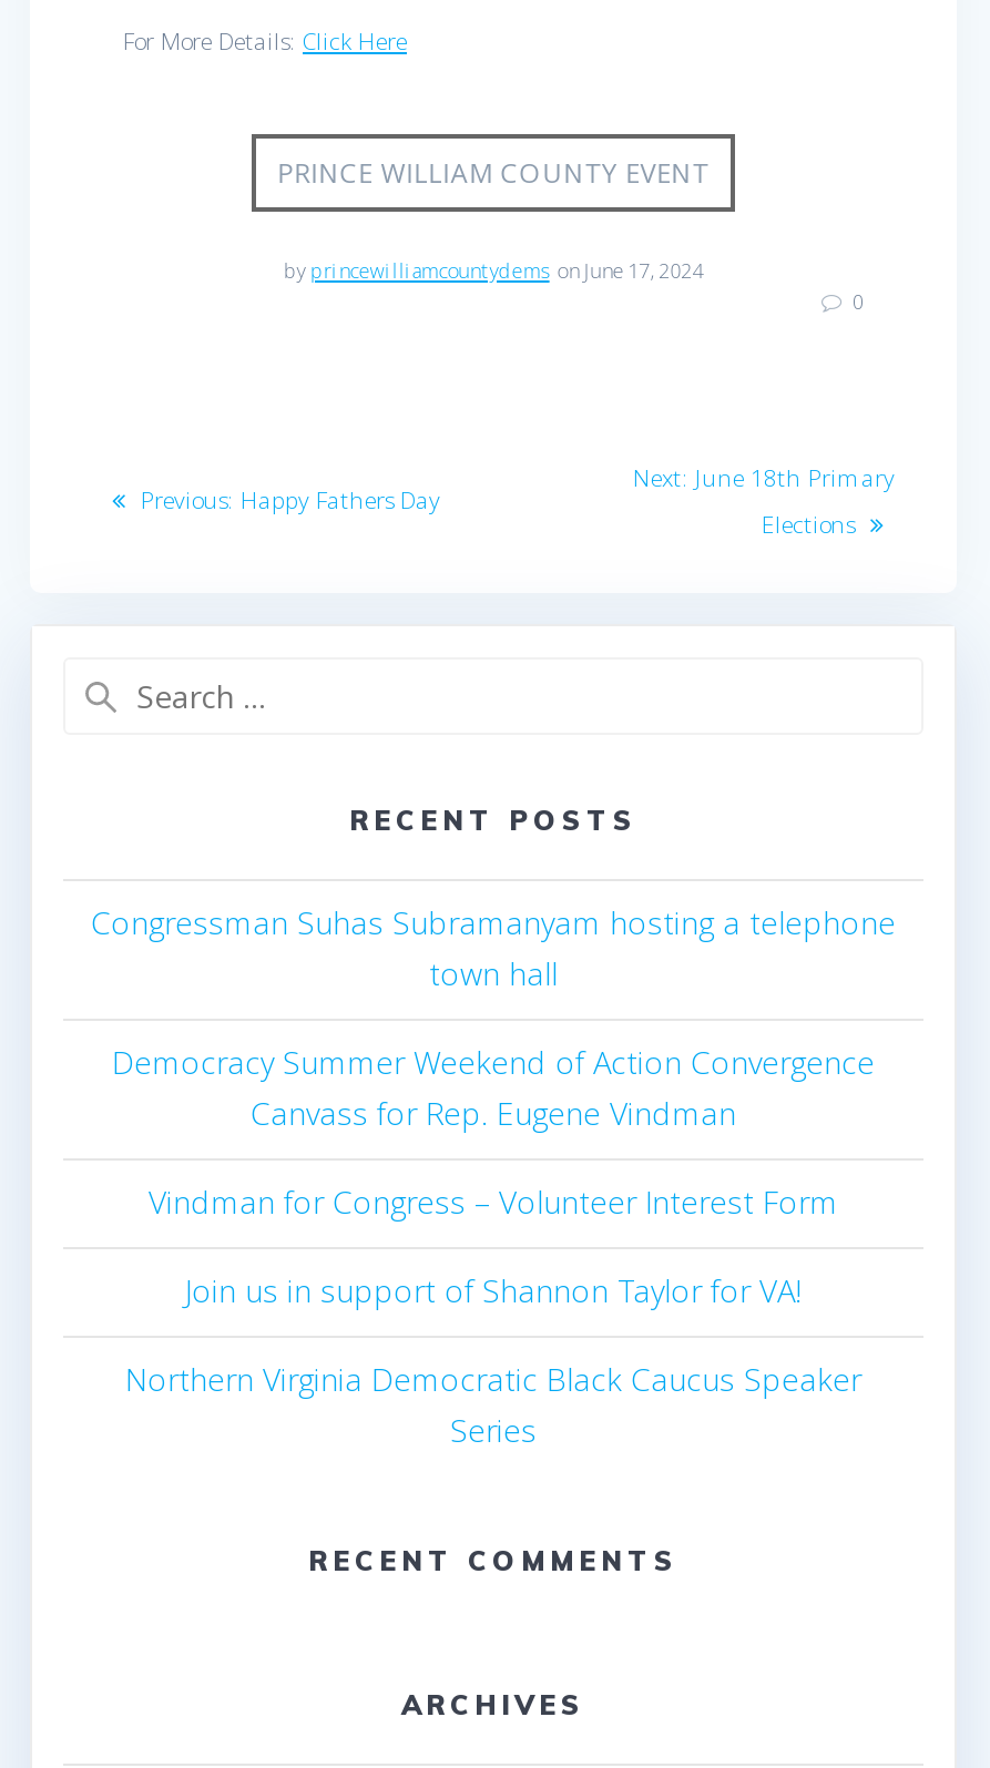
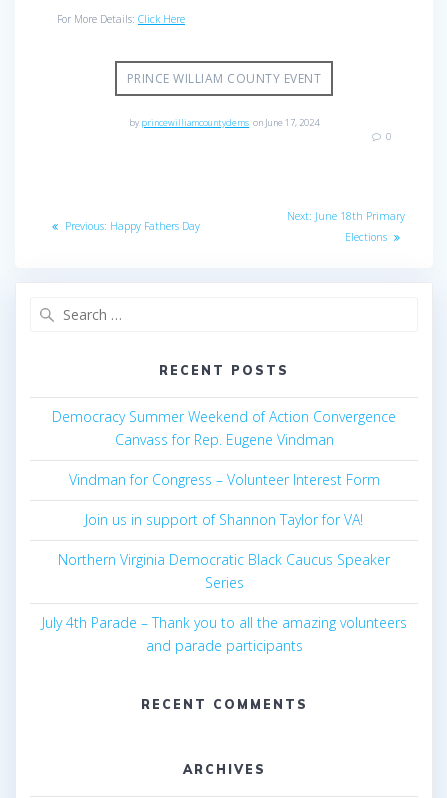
- Congressman Suhas Subramanyam hosting a telephone
- town hall

moved up: Democracy Summer Weekend of Action Convergence | Canvass for Rep. Eugene Vindman | Vindman for Congress – Volunteer Interest Form | Join us in support of Shannon Taylor for VA! | Northern Virginia Democratic Black Caucus Speaker | Series

+ July 4th Parade – Thank you to all the amazing volunteers
+ and parade participants
